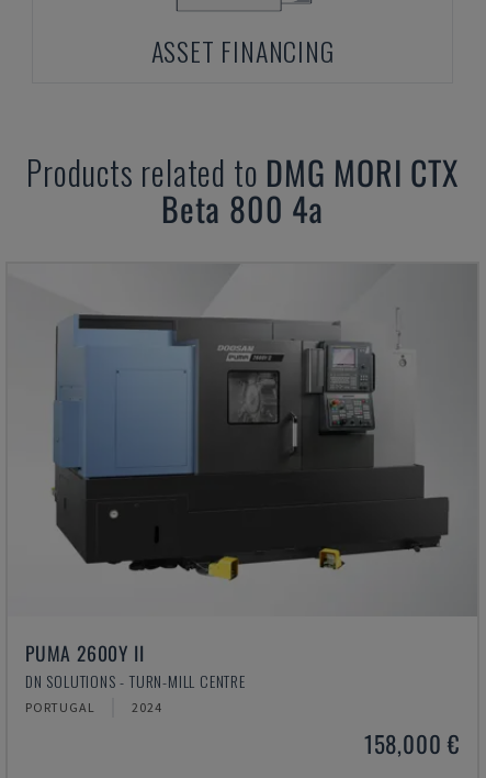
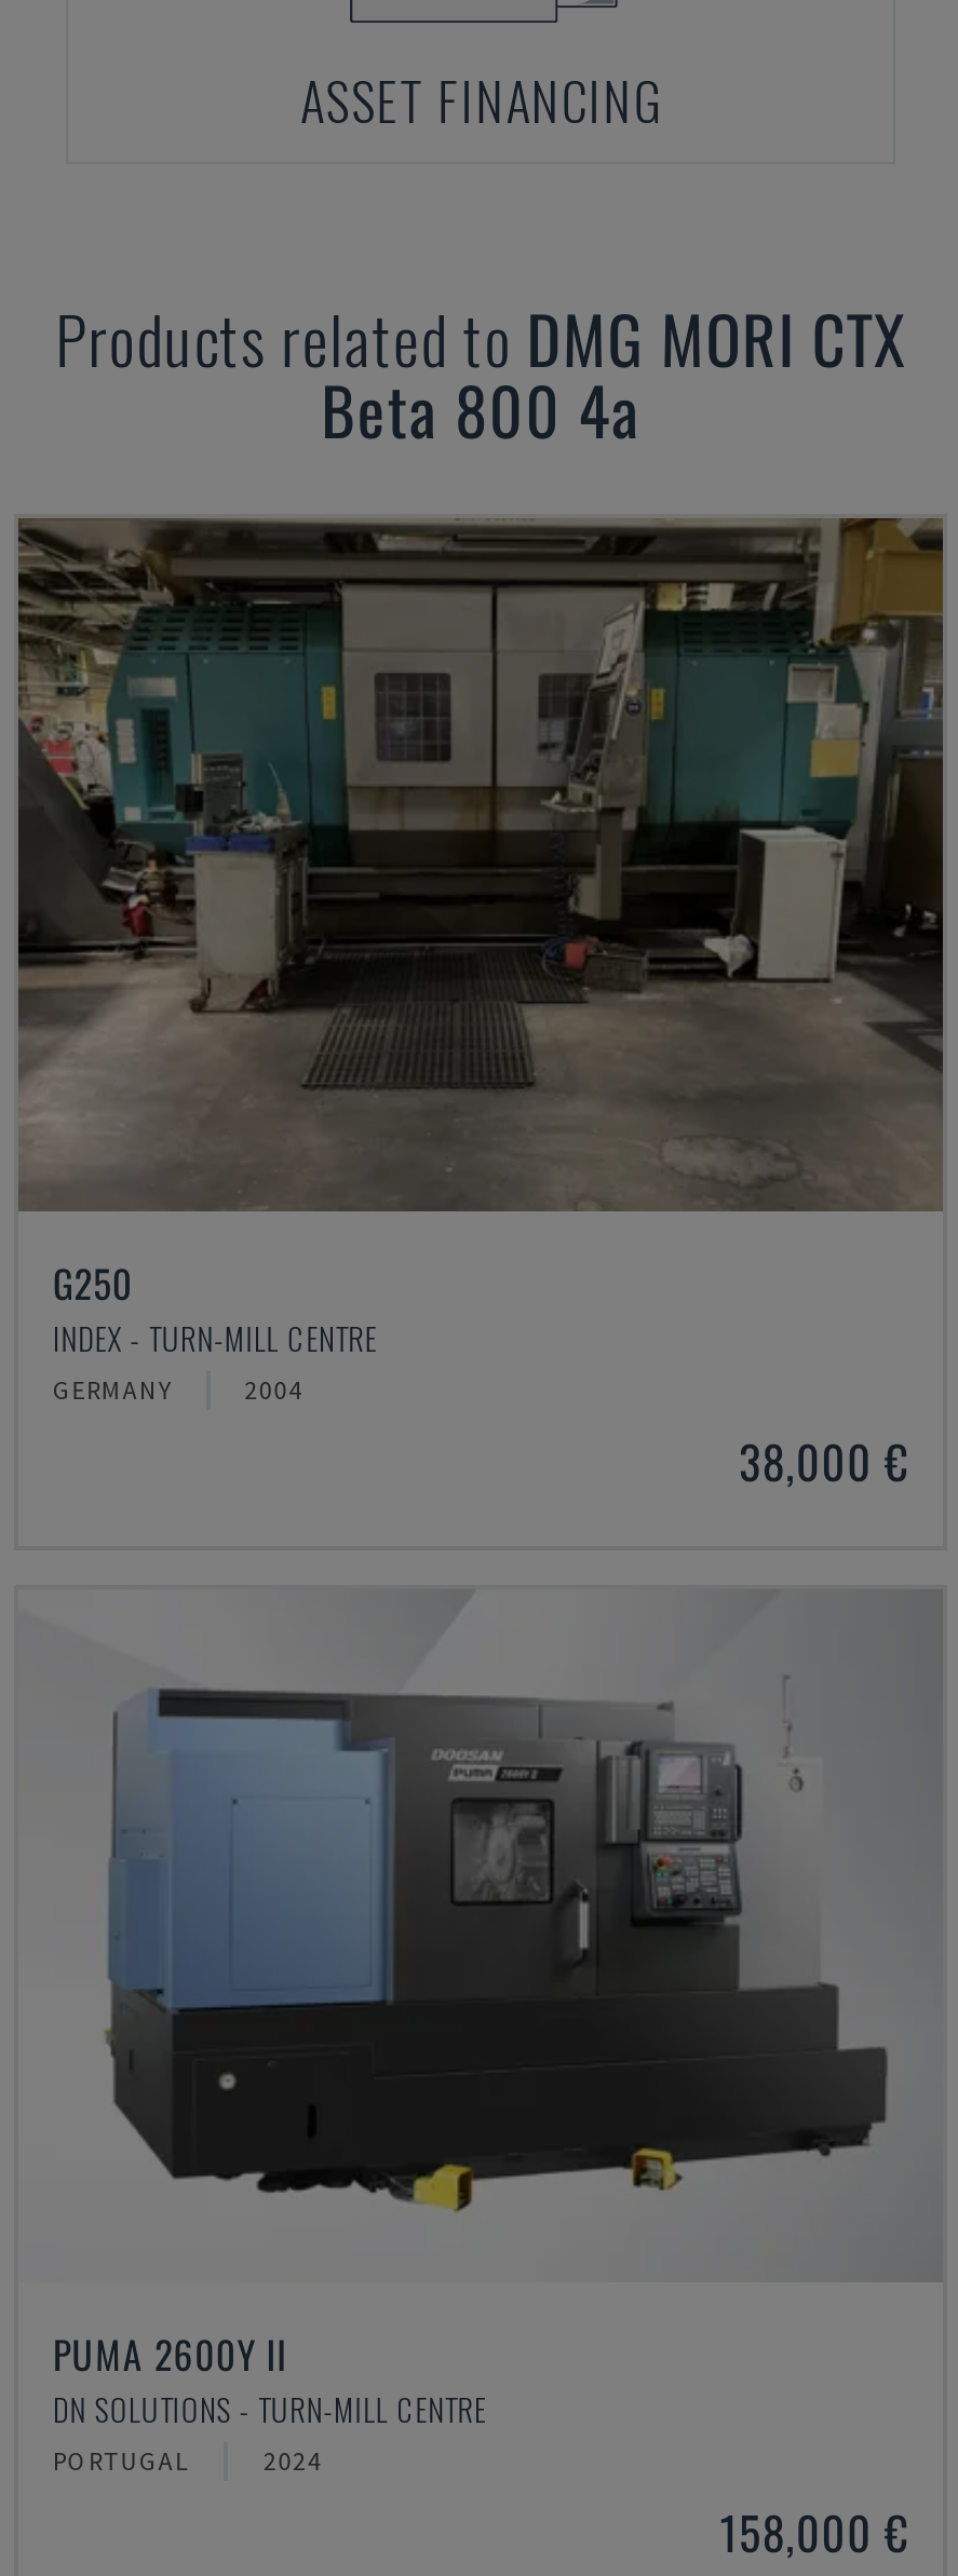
+ [image]
+ G250
+ INDEX - TURN-MILL CENTRE
+ GERMANY
+ 2004
+ 38,000 €
